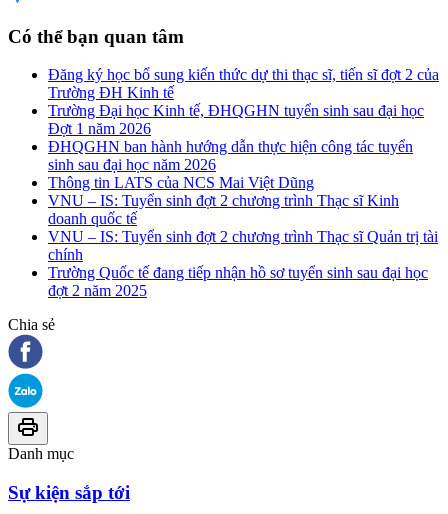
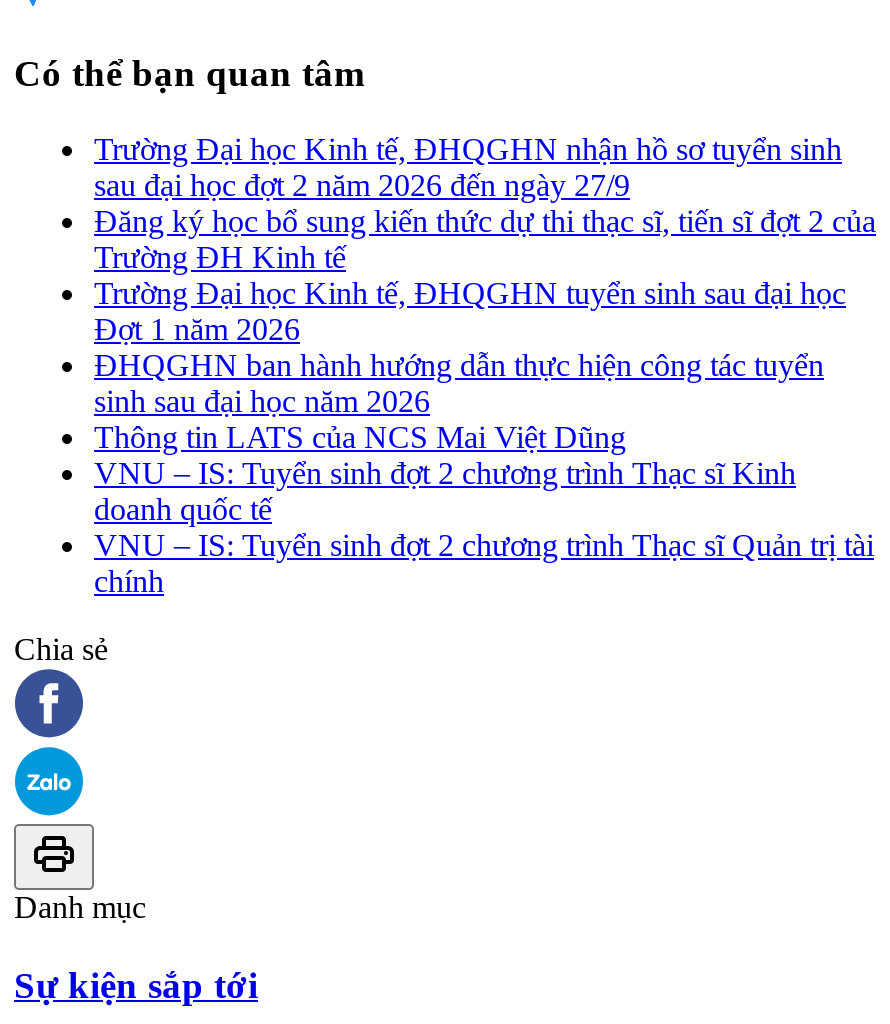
+ Trường Đại học Kinh tế, ĐHQGHN nhận hồ sơ tuyển sinh
+ sau đại học đợt 2 năm 2026 đến ngày 27/9

moved down: Đăng ký học bổ sung kiến thức dự thi thạc sĩ, tiến sĩ đợt 2 của | Trường ĐH Kinh tế | Trường Đại học Kinh tế, ĐHQGHN tuyển sinh sau đại học | ... | VNU – IS: Tuyển sinh đợt 2 chương trình Thạc sĩ Quản trị tài | chính

- Trường Quốc tế đang tiếp nhận hồ sơ tuyển sinh sau đại học
- đợt 2 năm 2025
